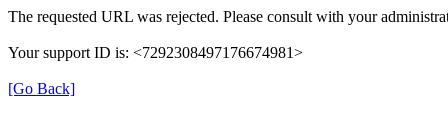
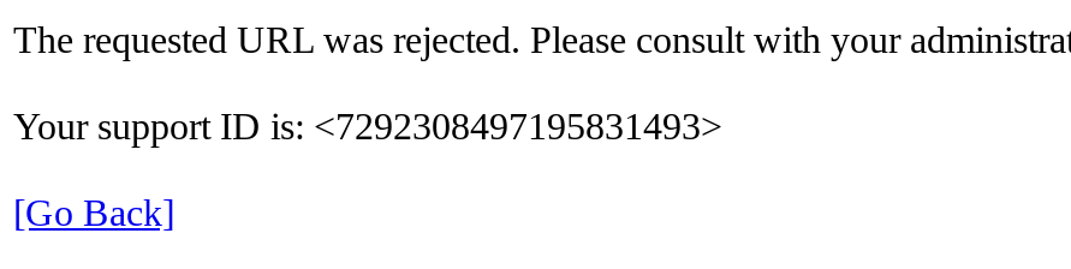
- Your support ID is: <7292308497176674981>
+ Your support ID is: <7292308497195831493>
